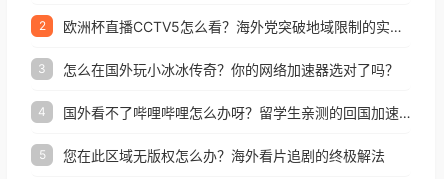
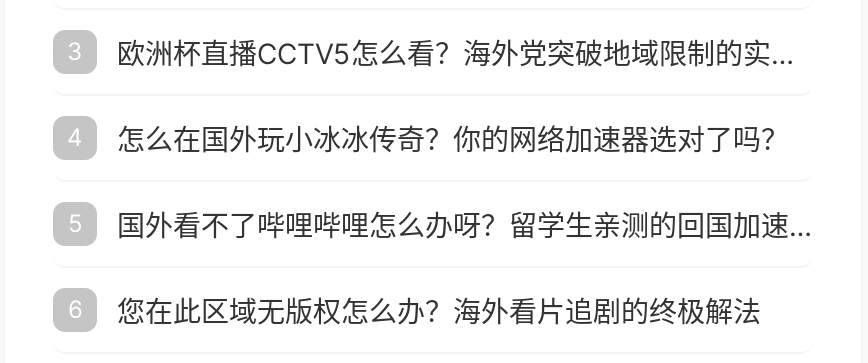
- 2
+ 3

- 3 怎么在国外玩小冰冰传奇？你的网络加速器选对了吗？
+ 4 怎么在国外玩小冰冰传奇？你的网络加速器选对了吗？

- 4
+ 5

- 5 您在此区域无版权怎么办？海外看片追剧的终极解法
+ 6 您在此区域无版权怎么办？海外看片追剧的终极解法
